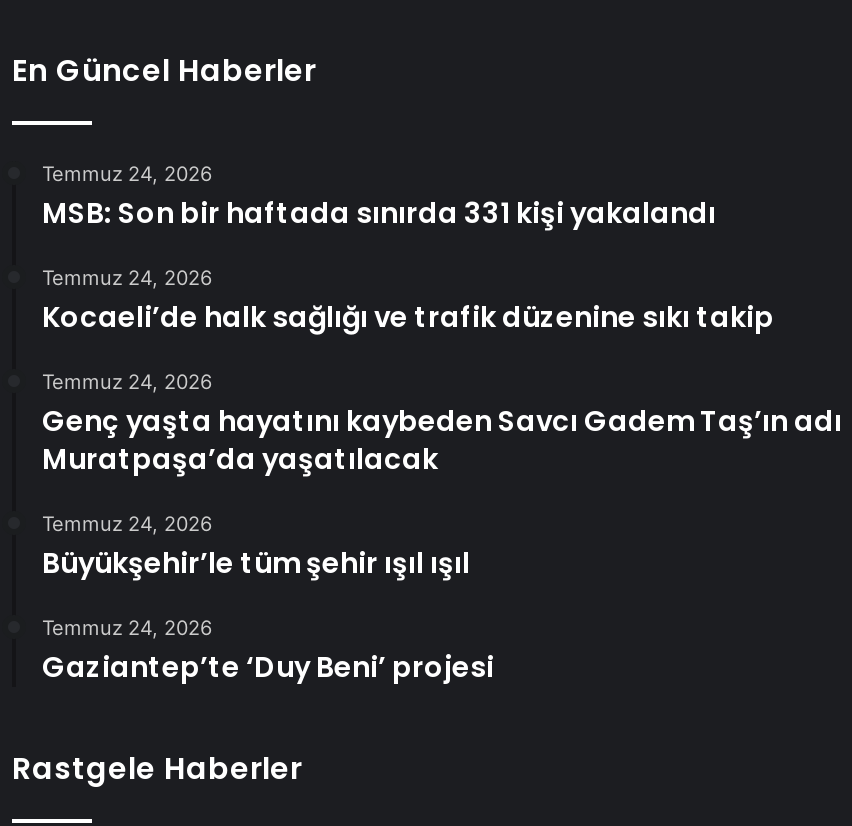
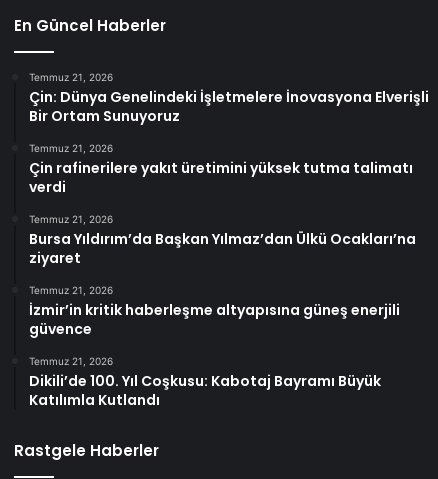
- Temmuz 24, 2026
- MSB: Son bir haftada sınırda 331 kişi yakalandı
+ Temmuz 21, 2026
+ Çin: Dünya Genelindeki İşletmelere İnovasyona Elverişli
+ Bir Ortam Sunuyoruz

- Temmuz 24, 2026
- Kocaeli’de halk sağlığı ve trafik düzenine sıkı takip
+ Temmuz 21, 2026
+ Çin rafinerilere yakıt üretimini yüksek tutma talimatı
+ verdi

- Temmuz 24, 2026
- Genç yaşta hayatını kaybeden Savcı Gadem Taş’ın adı
- Muratpaşa’da yaşatılacak
+ Temmuz 21, 2026
+ Bursa Yıldırım’da Başkan Yılmaz’dan Ülkü Ocakları’na
+ ziyaret

- Temmuz 24, 2026
- Büyükşehir’le tüm şehir ışıl ışıl
+ Temmuz 21, 2026
+ İzmir’in kritik haberleşme altyapısına güneş enerjili
+ güvence

- Temmuz 24, 2026
- Gaziantep’te ‘Duy Beni’ projesi
+ Temmuz 21, 2026
+ Dikili’de 100. Yıl Coşkusu: Kabotaj Bayramı Büyük
+ Katılımla Kutlandı
